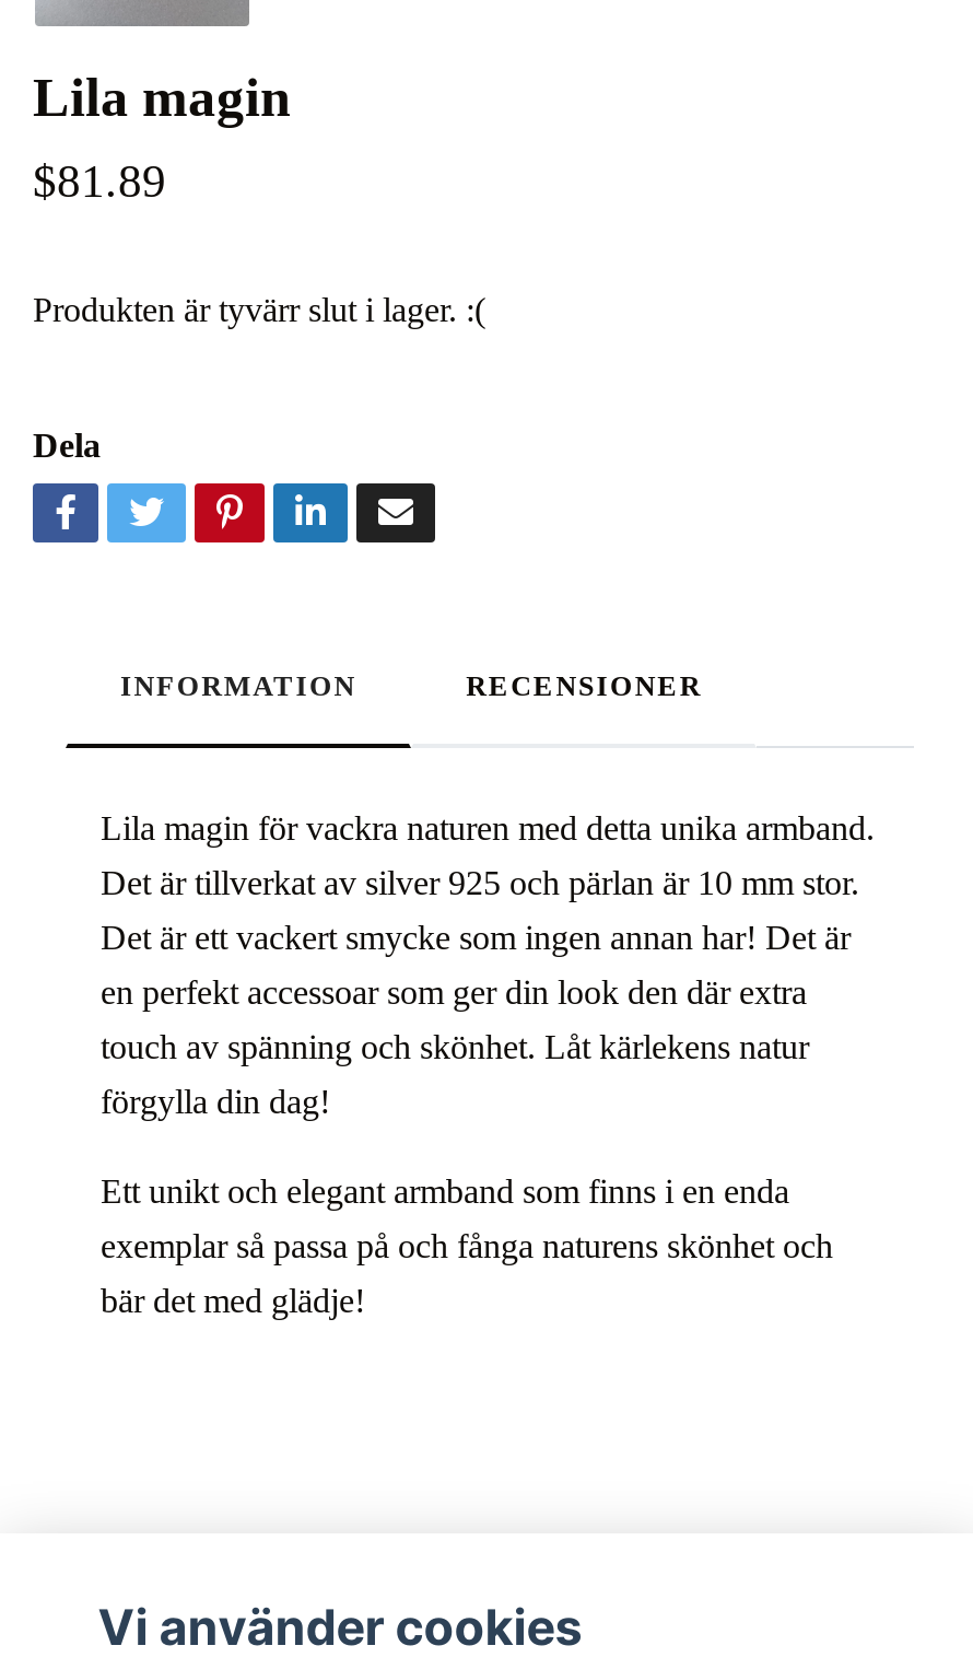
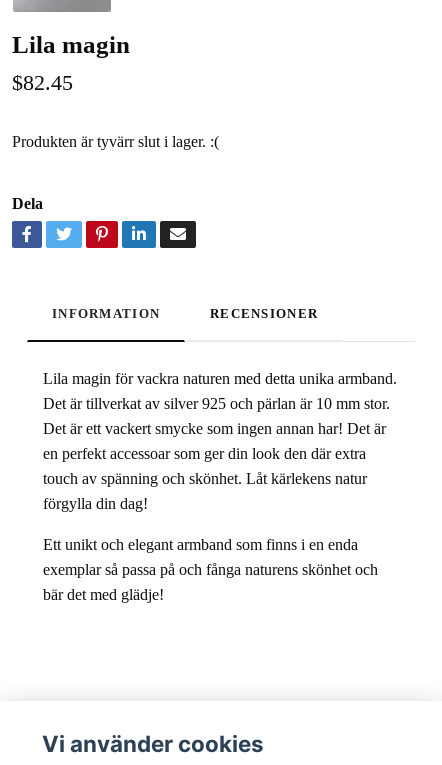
- $81.89
+ $82.45
